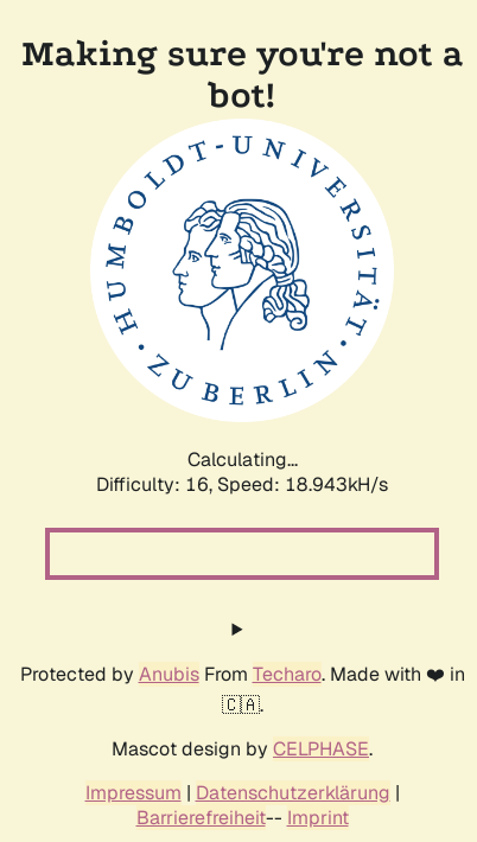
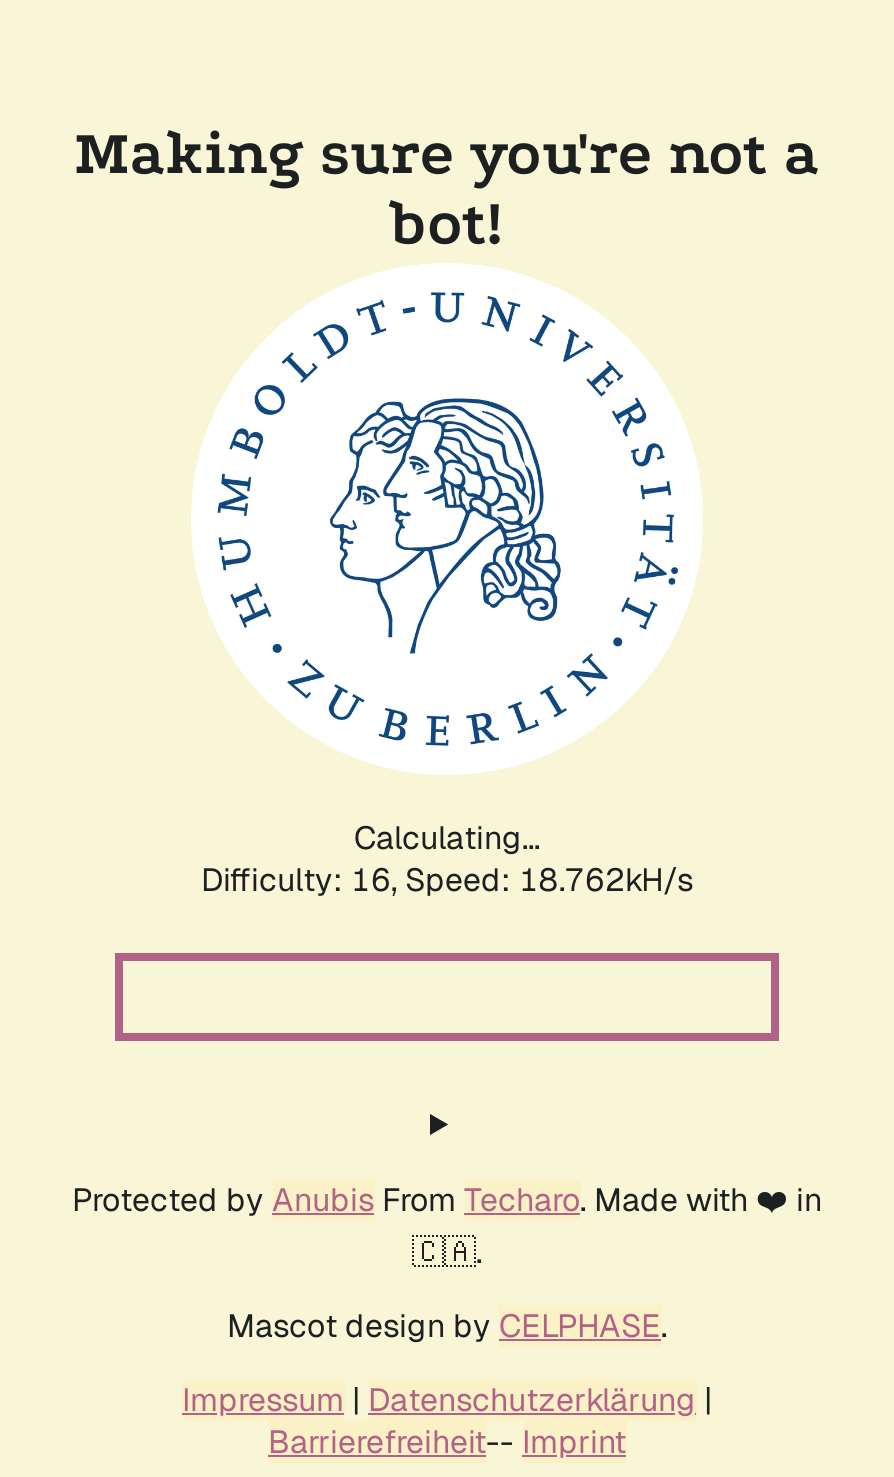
- Difficulty: 16, Speed: 18.943kH/s
+ Difficulty: 16, Speed: 18.762kH/s
